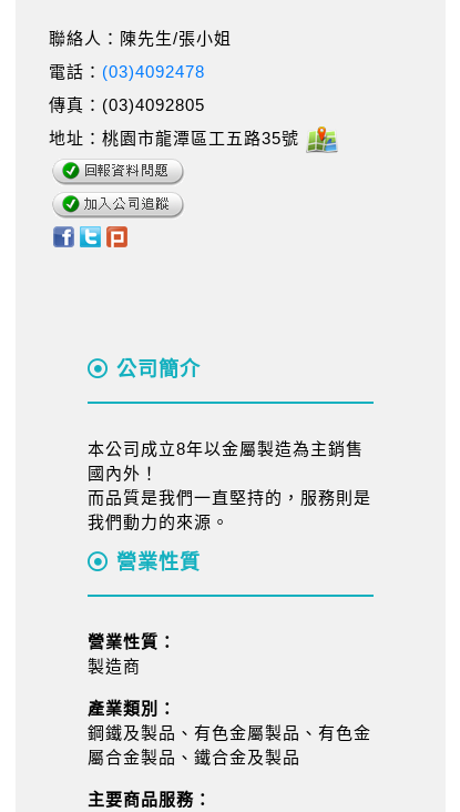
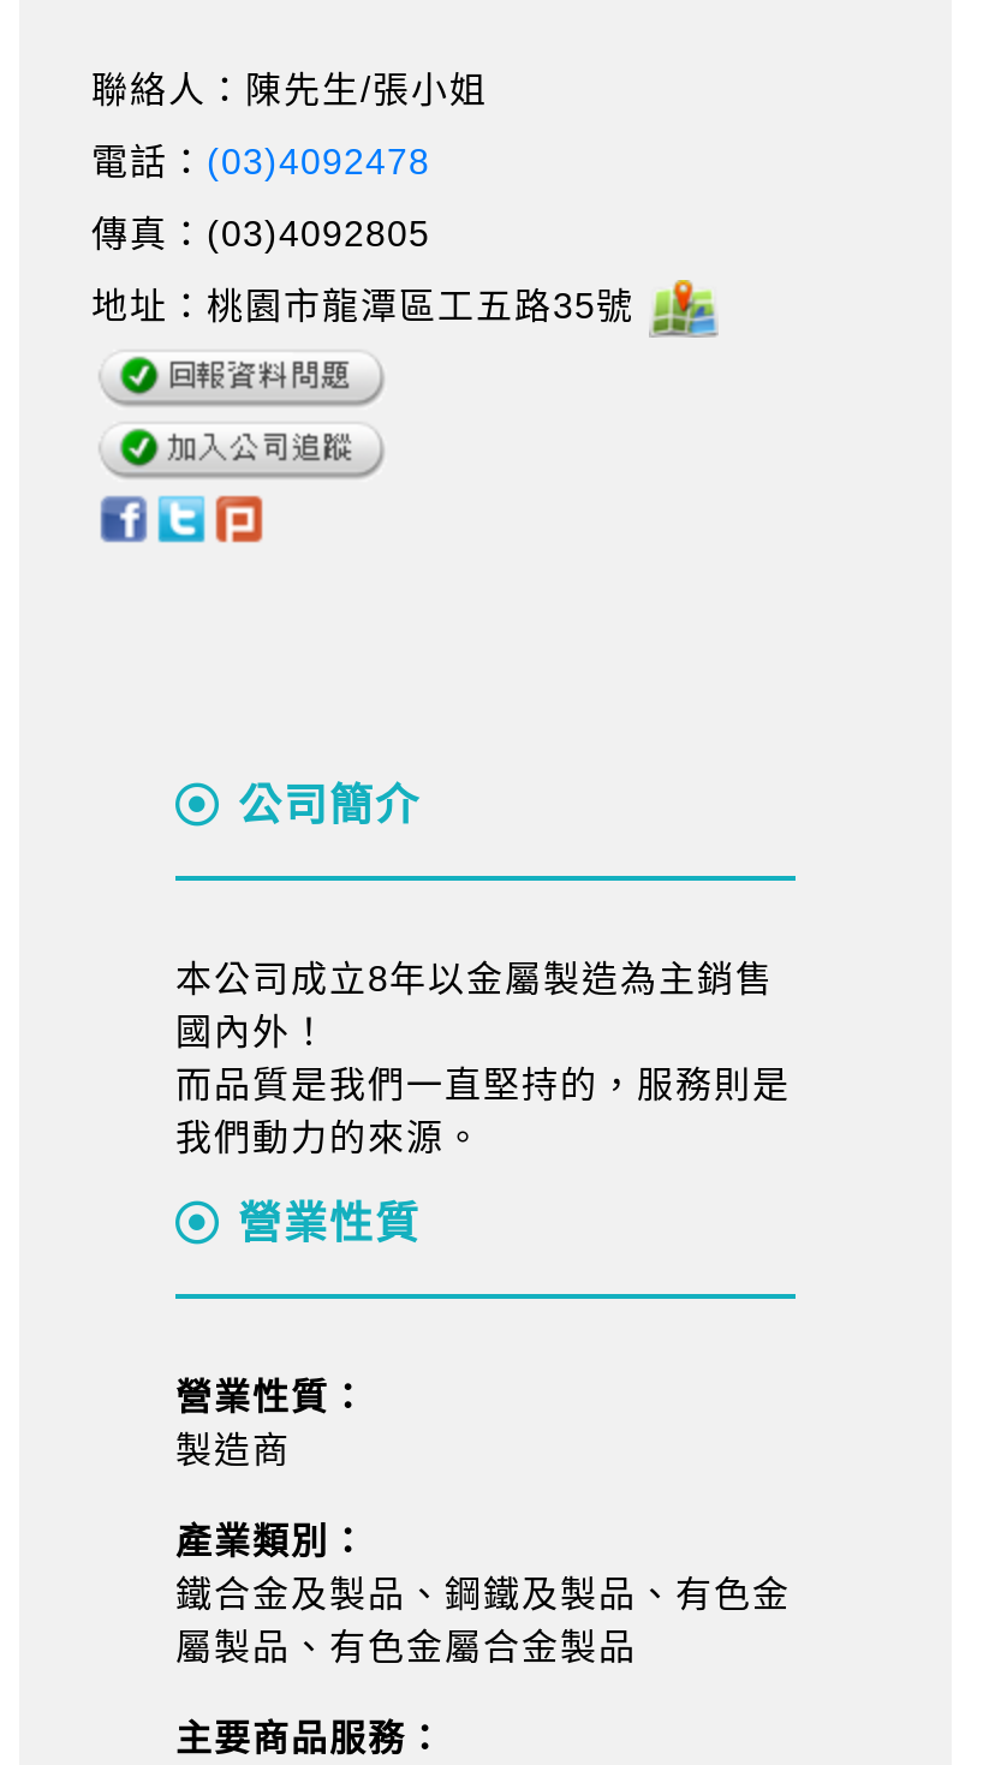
- 鋼鐵及製品、有色金屬製品、有色金
+ 鐵合金及製品、鋼鐵及製品、有色金

- 屬合金製品、鐵合金及製品
+ 屬製品、有色金屬合金製品
